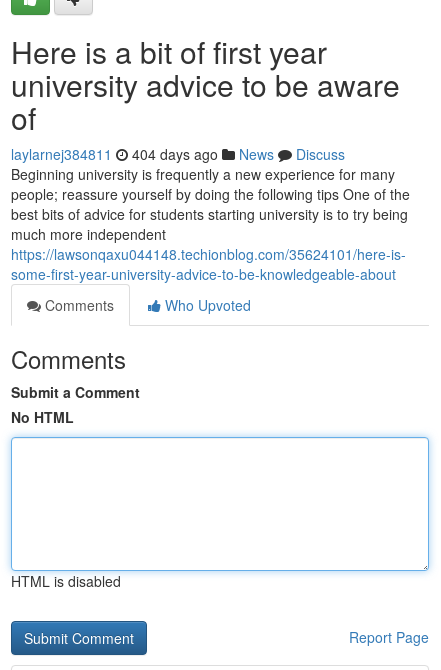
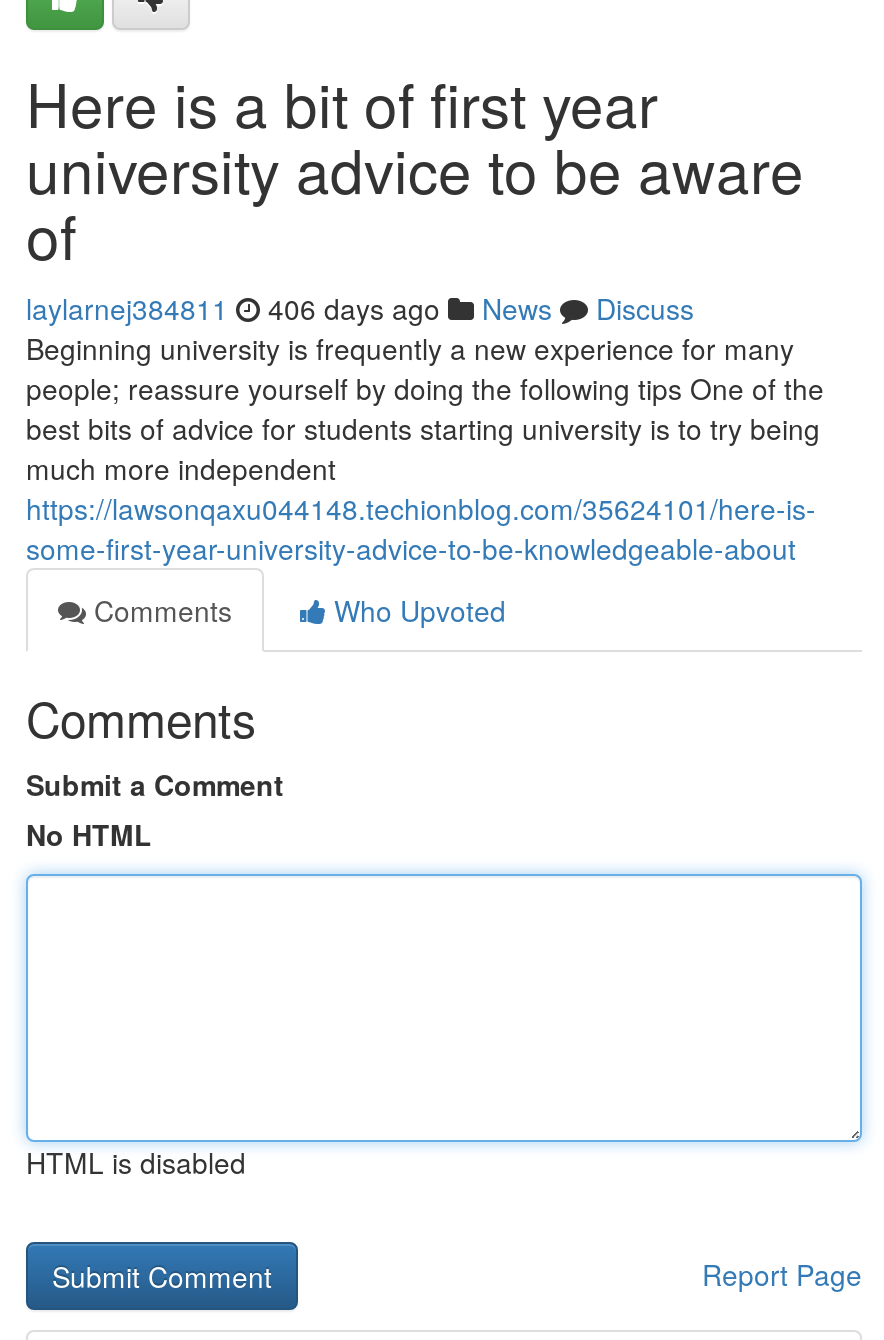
- laylarnej384811 404 days ago News Discuss
+ laylarnej384811 406 days ago News Discuss
